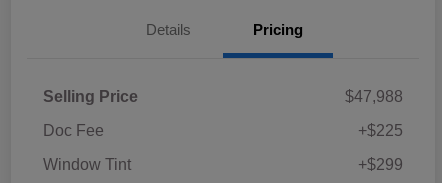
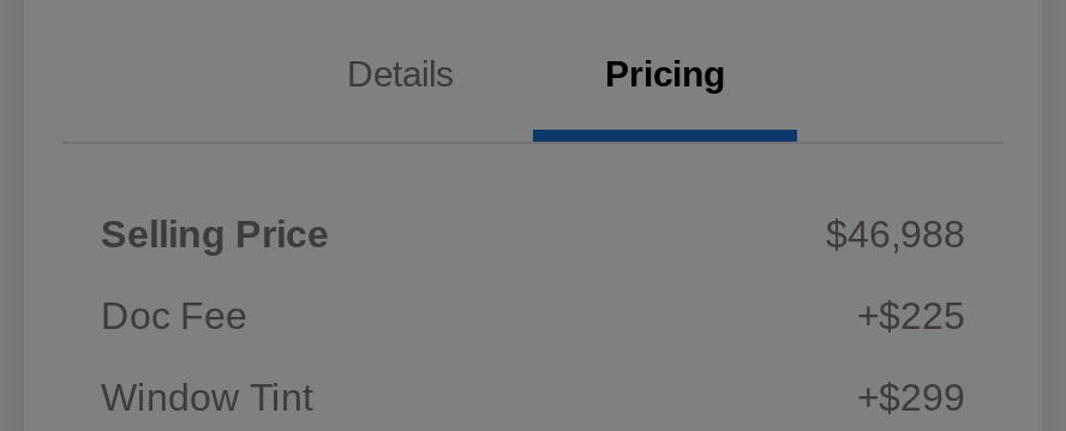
- $47,988
+ $46,988
